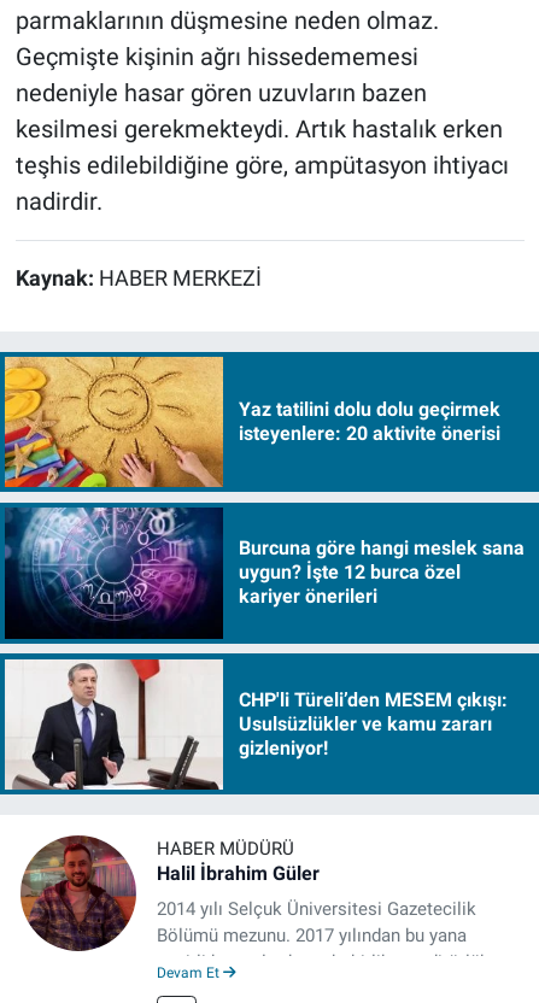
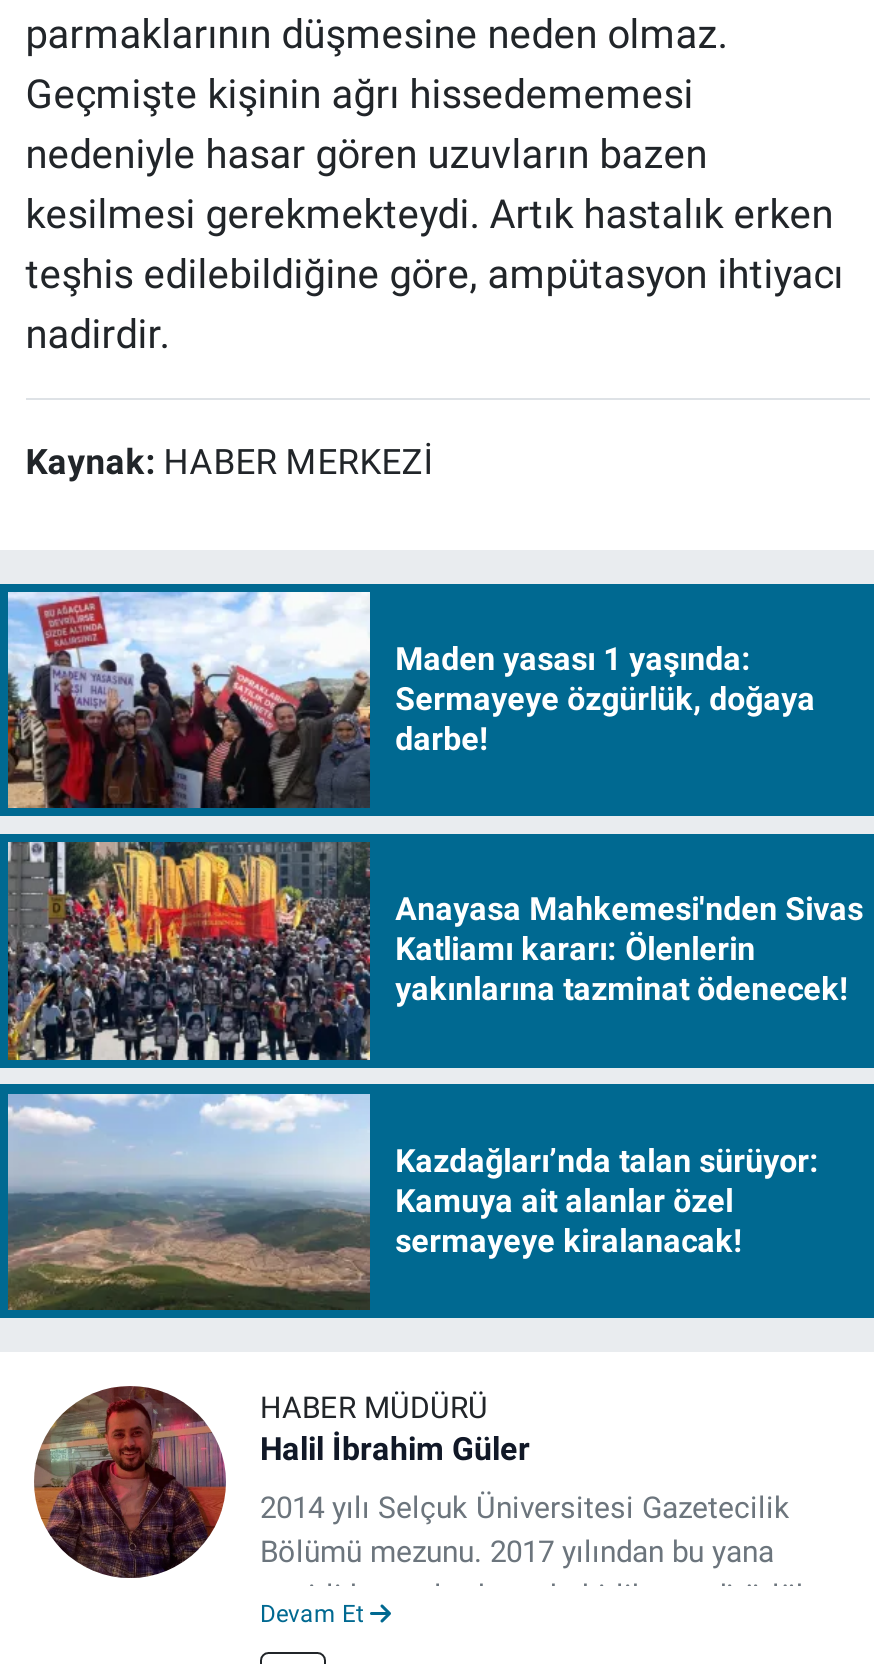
- [image]
- Yaz tatilini dolu dolu geçirmek
- isteyenlere: 20 aktivite önerisi
+ [image]
+ Maden yasası 1 yaşında:
+ Sermayeye özgürlük, doğaya
+ darbe!

- [image]
- Burcuna göre hangi meslek sana
- uygun? İşte 12 burca özel
- kariyer önerileri
+ [image]
+ Anayasa Mahkemesi'nden Sivas
+ Katliamı kararı: Ölenlerin
+ yakınlarına tazminat ödenecek!

- [image]
- CHP'li Türeli’den MESEM çıkışı:
- Usulsüzlükler ve kamu zararı
- gizleniyor!
+ [image]
+ Kazdağları’nda talan sürüyor:
+ Kamuya ait alanlar özel
+ sermayeye kiralanacak!
